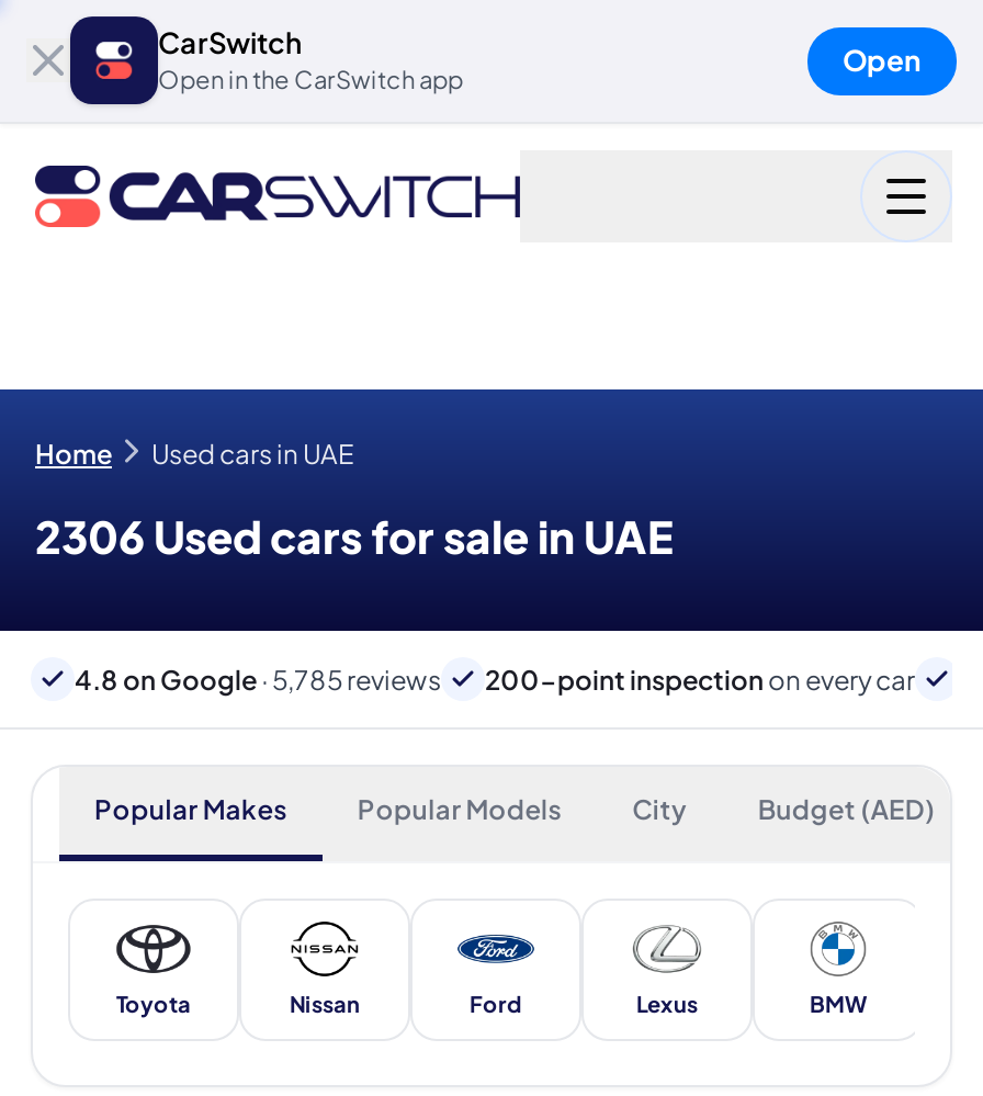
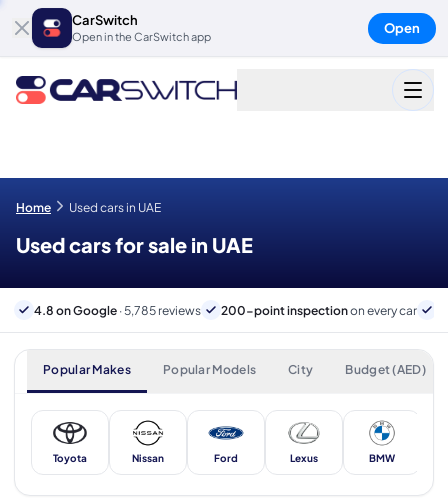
- 2306 Used cars for sale in UAE
+ Used cars for sale in UAE
